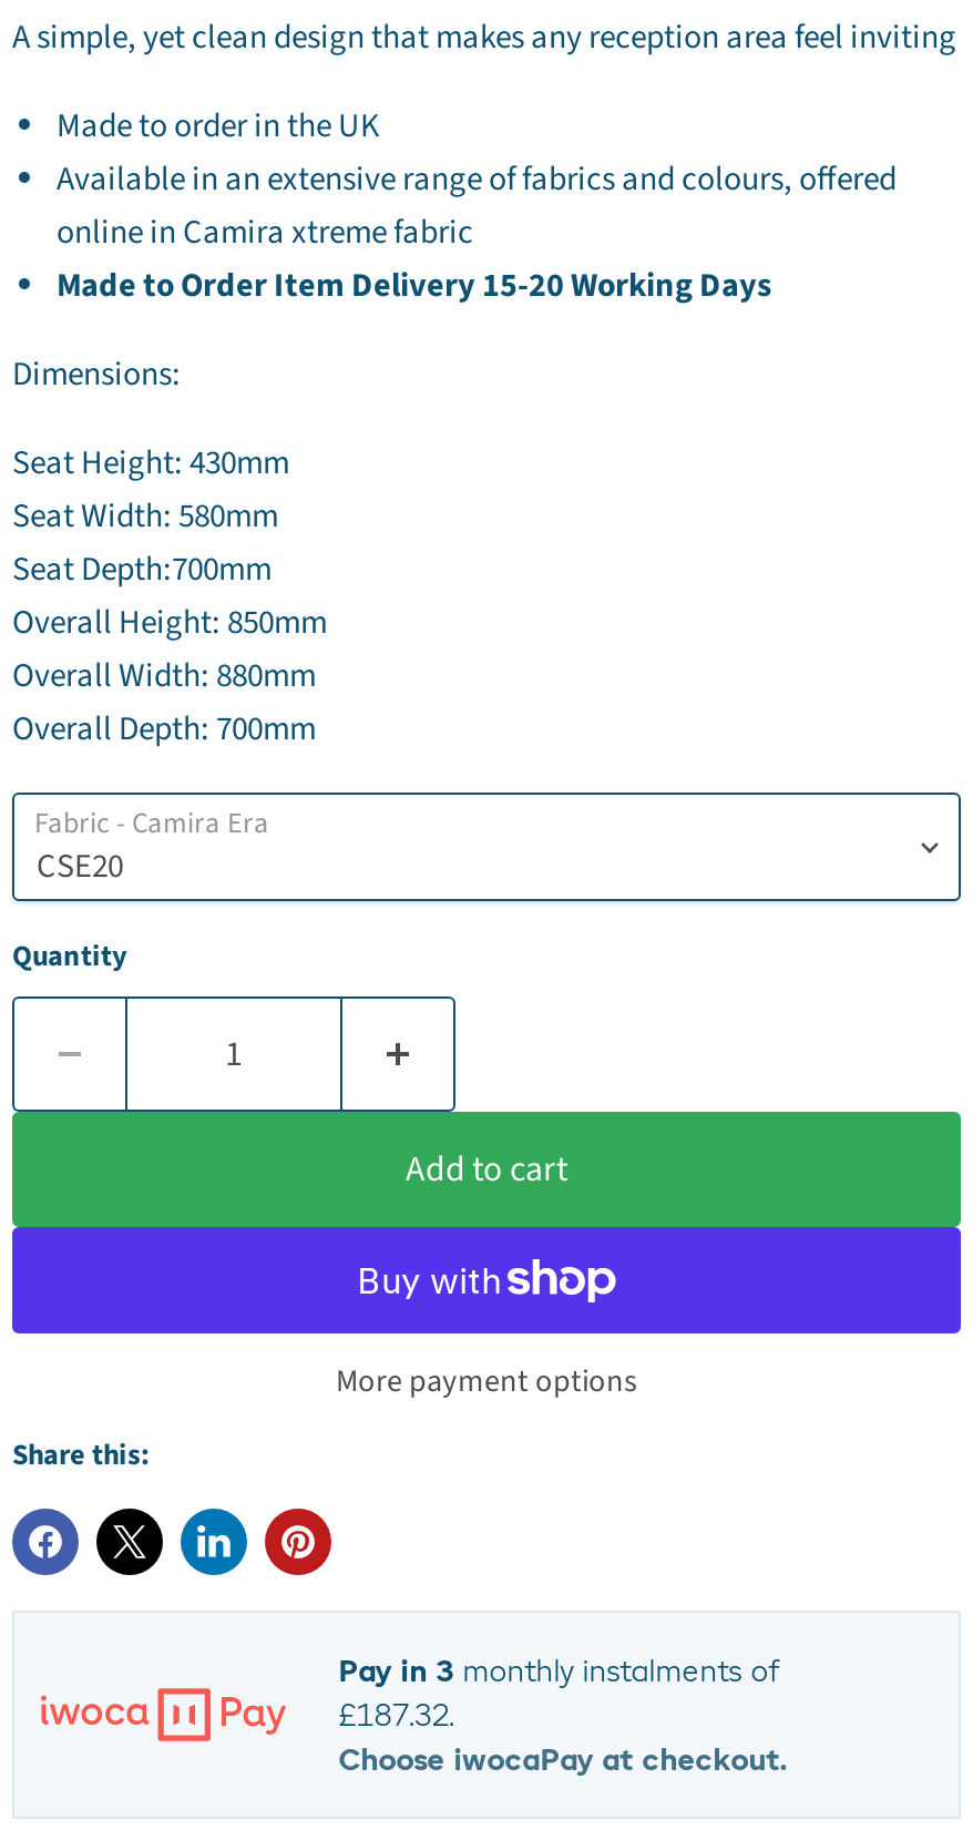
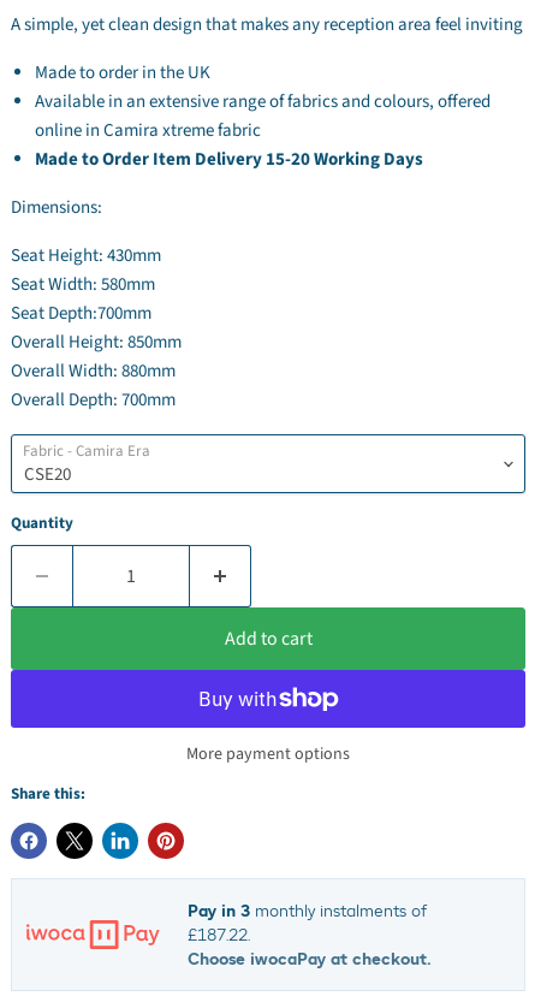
- £187.32
+ £187.22
